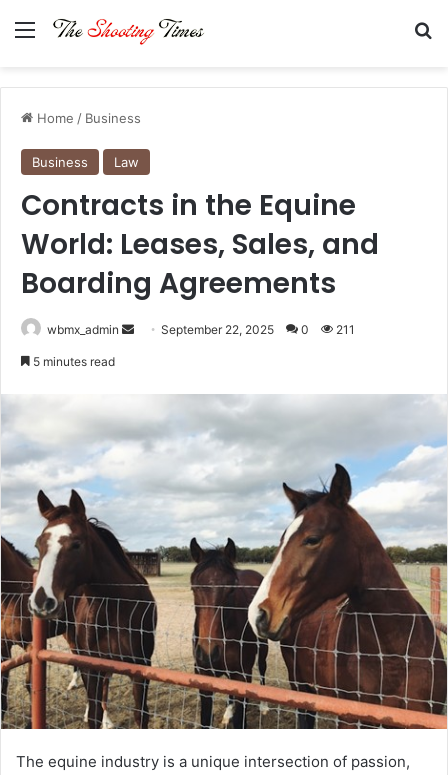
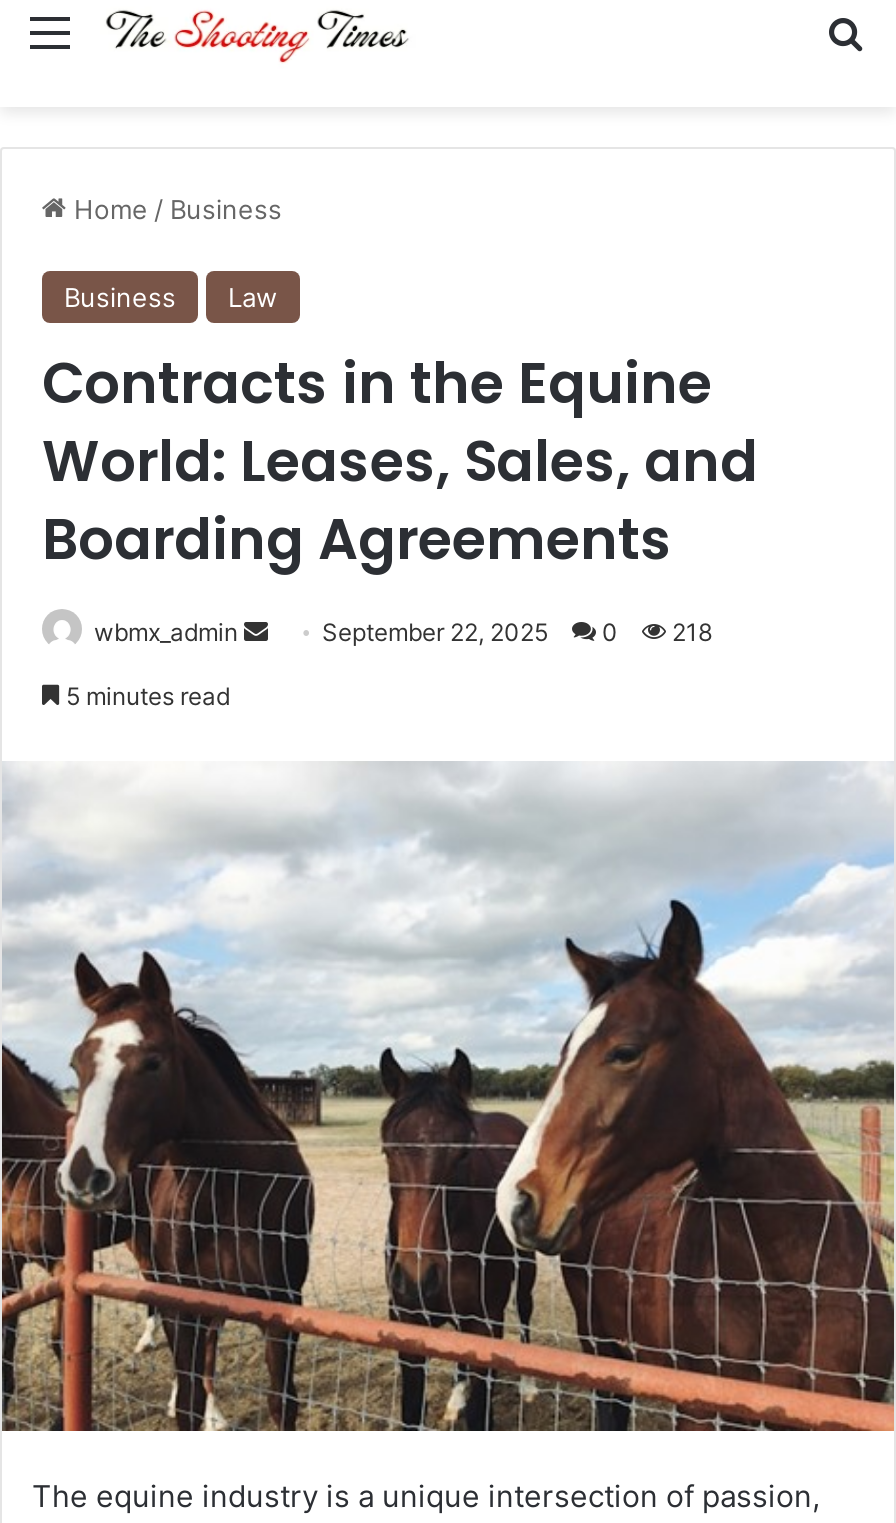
- 211
+ 218
